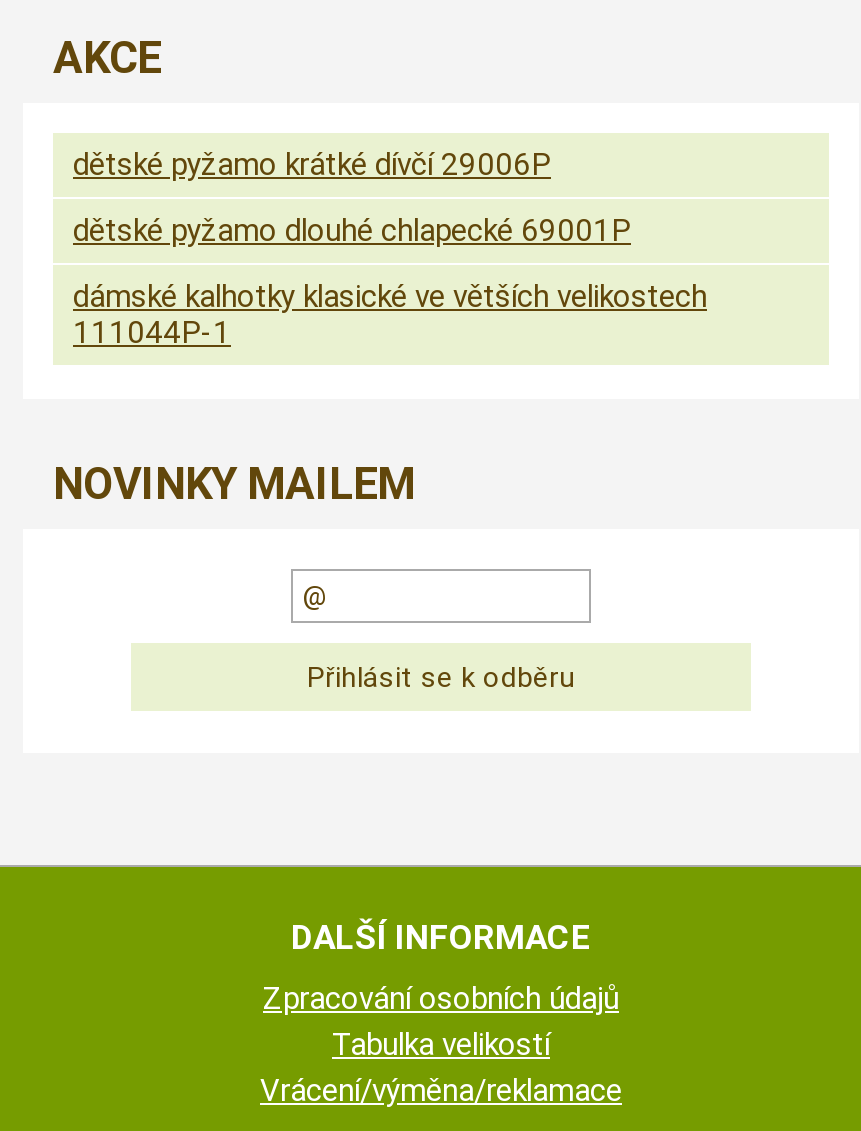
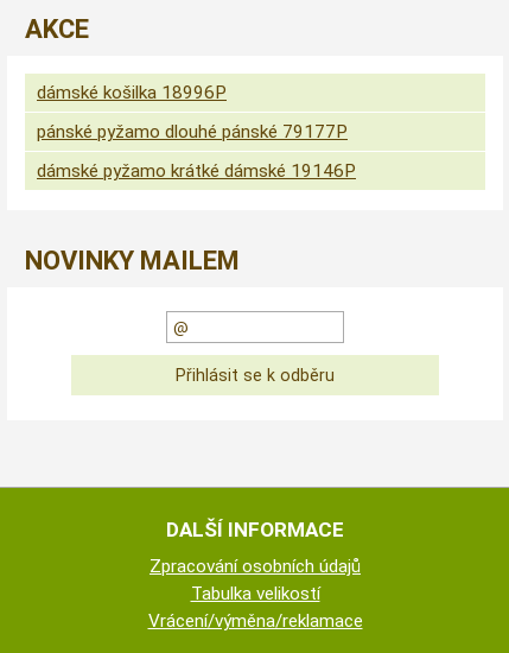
- dětské pyžamo krátké dívčí 29006P
+ dámské košilka 18996P

- dětské pyžamo dlouhé chlapecké 69001P
+ pánské pyžamo dlouhé pánské 79177P

- dámské kalhotky klasické ve větších velikostech
- 111044P-1
+ dámské pyžamo krátké dámské 19146P
